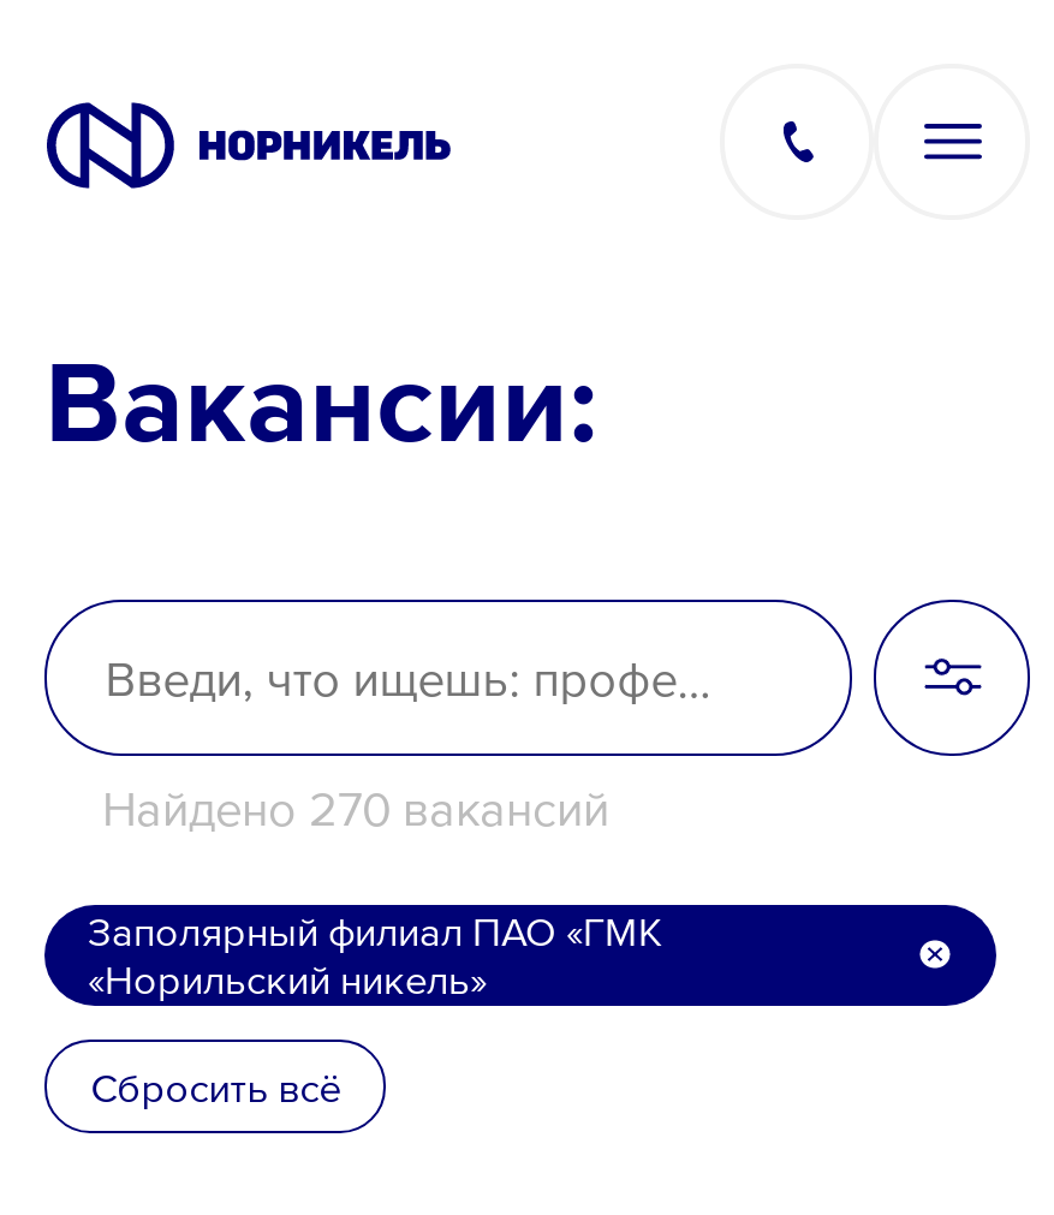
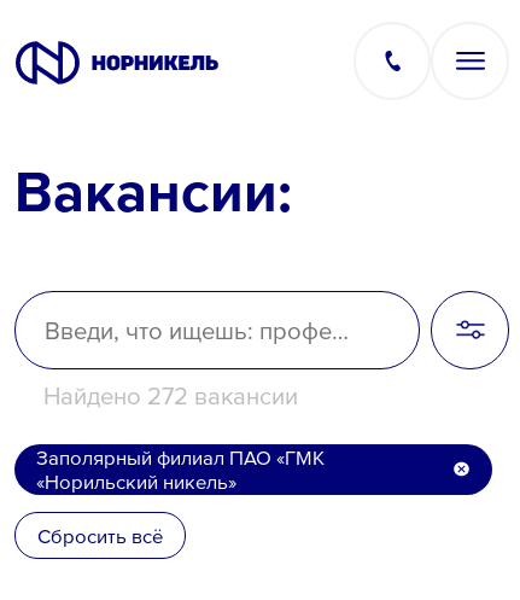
- Найдено 270 вакансий
+ Найдено 272 вакансии
